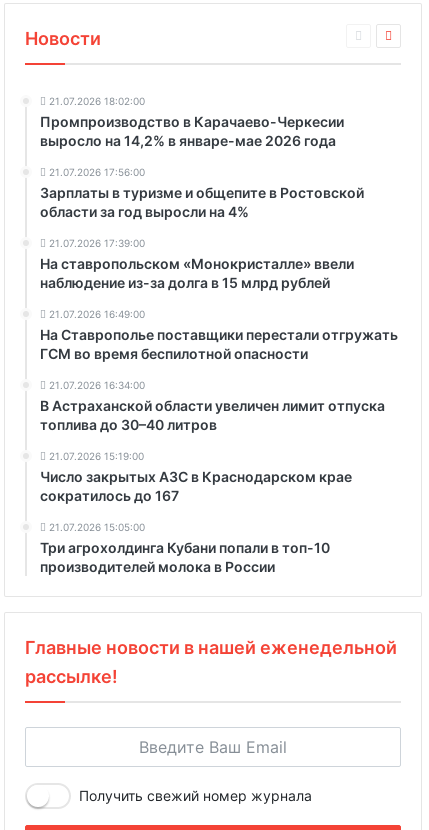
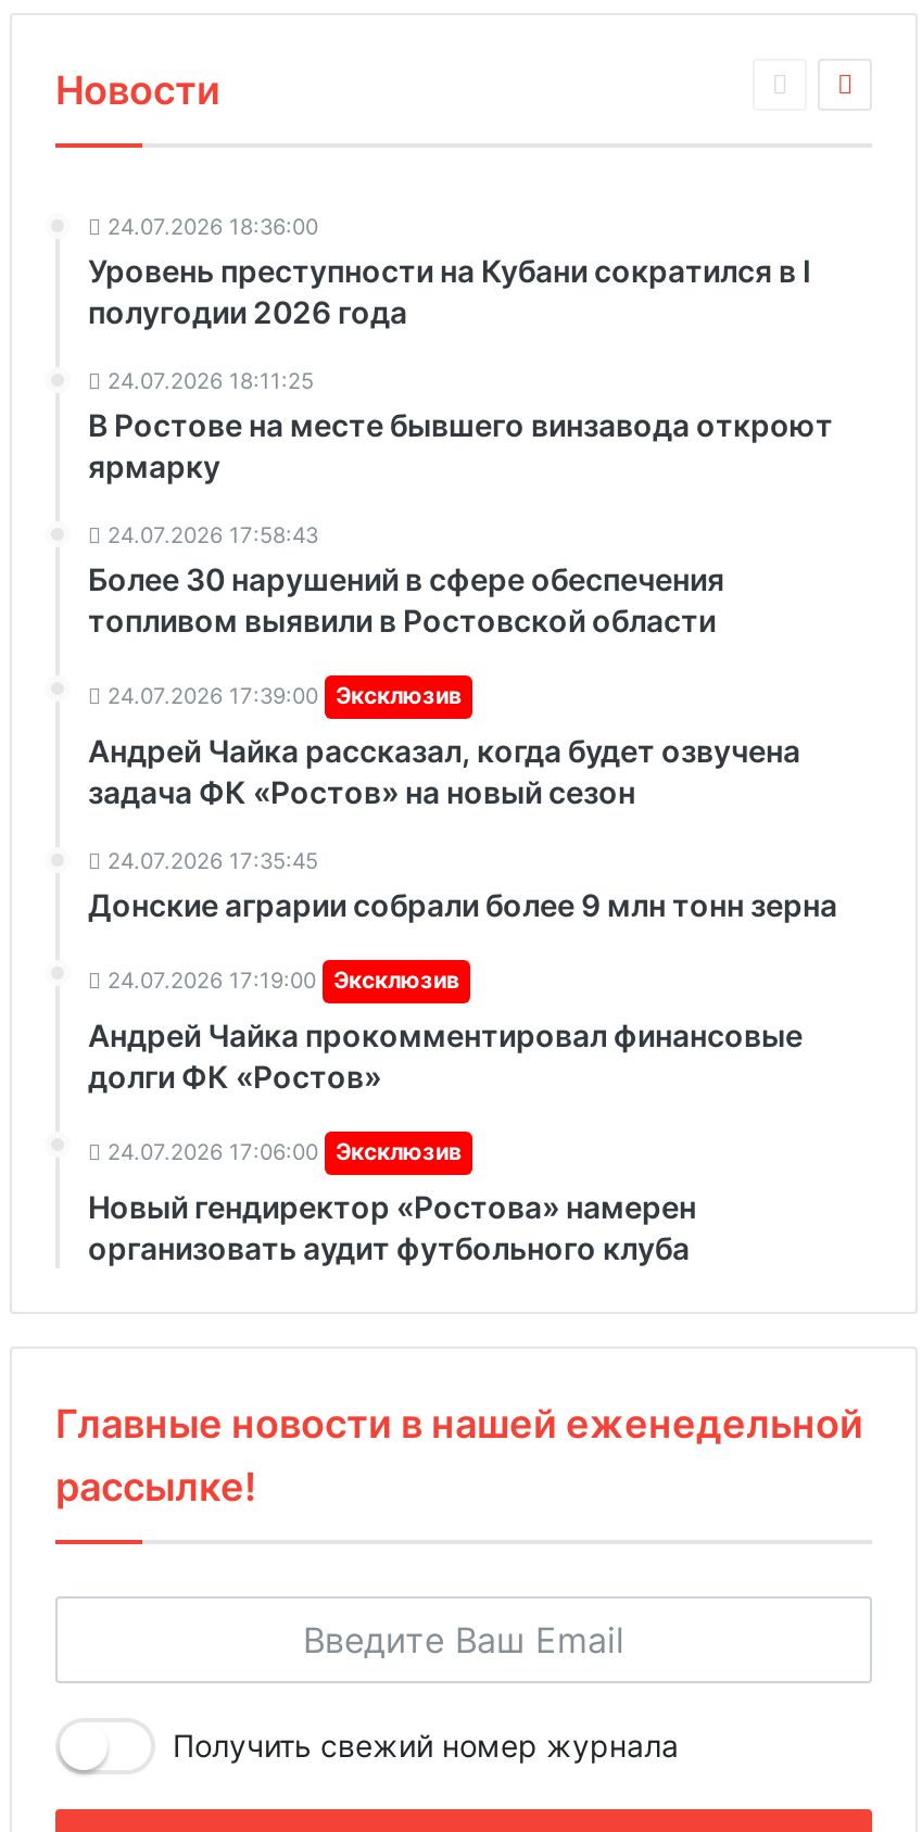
- 21.07.2026 18:02:00
- Промпроизводство в Карачаево-Черкесии
- выросло на 14,2% в январе-мае 2026 года
- 21.07.2026 17:56:00
- Зарплаты в туризме и общепите в Ростовской
- области за год выросли на 4%
- 21.07.2026 17:39:00
- На ставропольском «Монокристалле» ввели
- наблюдение из-за долга в 15 млрд рублей
- 21.07.2026 16:49:00
- На Ставрополье поставщики перестали отгружать
- ГСМ во время беспилотной опасности
- 21.07.2026 16:34:00
- В Астраханской области увеличен лимит отпуска
- топлива до 30–40 литров
- 21.07.2026 15:19:00
- Число закрытых АЗС в Краснодарском крае
- сократилось до 167
- 21.07.2026 15:05:00
- Три агрохолдинга Кубани попали в топ-10
- производителей молока в России
+ 24.07.2026 18:36:00
+ Уровень преступности на Кубани сократился в I
+ полугодии 2026 года
+ 24.07.2026 18:11:25
+ В Ростове на месте бывшего винзавода откроют
+ ярмарку
+ 24.07.2026 17:58:43
+ Более 30 нарушений в сфере обеспечения
+ топливом выявили в Ростовской области
+ 24.07.2026 17:39:00
+ Эксклюзив
+ Андрей Чайка рассказал, когда будет озвучена
+ задача ФК «Ростов» на новый сезон
+ 24.07.2026 17:35:45
+ Донские аграрии собрали более 9 млн тонн зерна
+ 24.07.2026 17:19:00
+ Эксклюзив
+ Андрей Чайка прокомментировал финансовые
+ долги ФК «Ростов»
+ 24.07.2026 17:06:00
+ Эксклюзив
+ Новый гендиректор «Ростова» намерен
+ организовать аудит футбольного клуба
